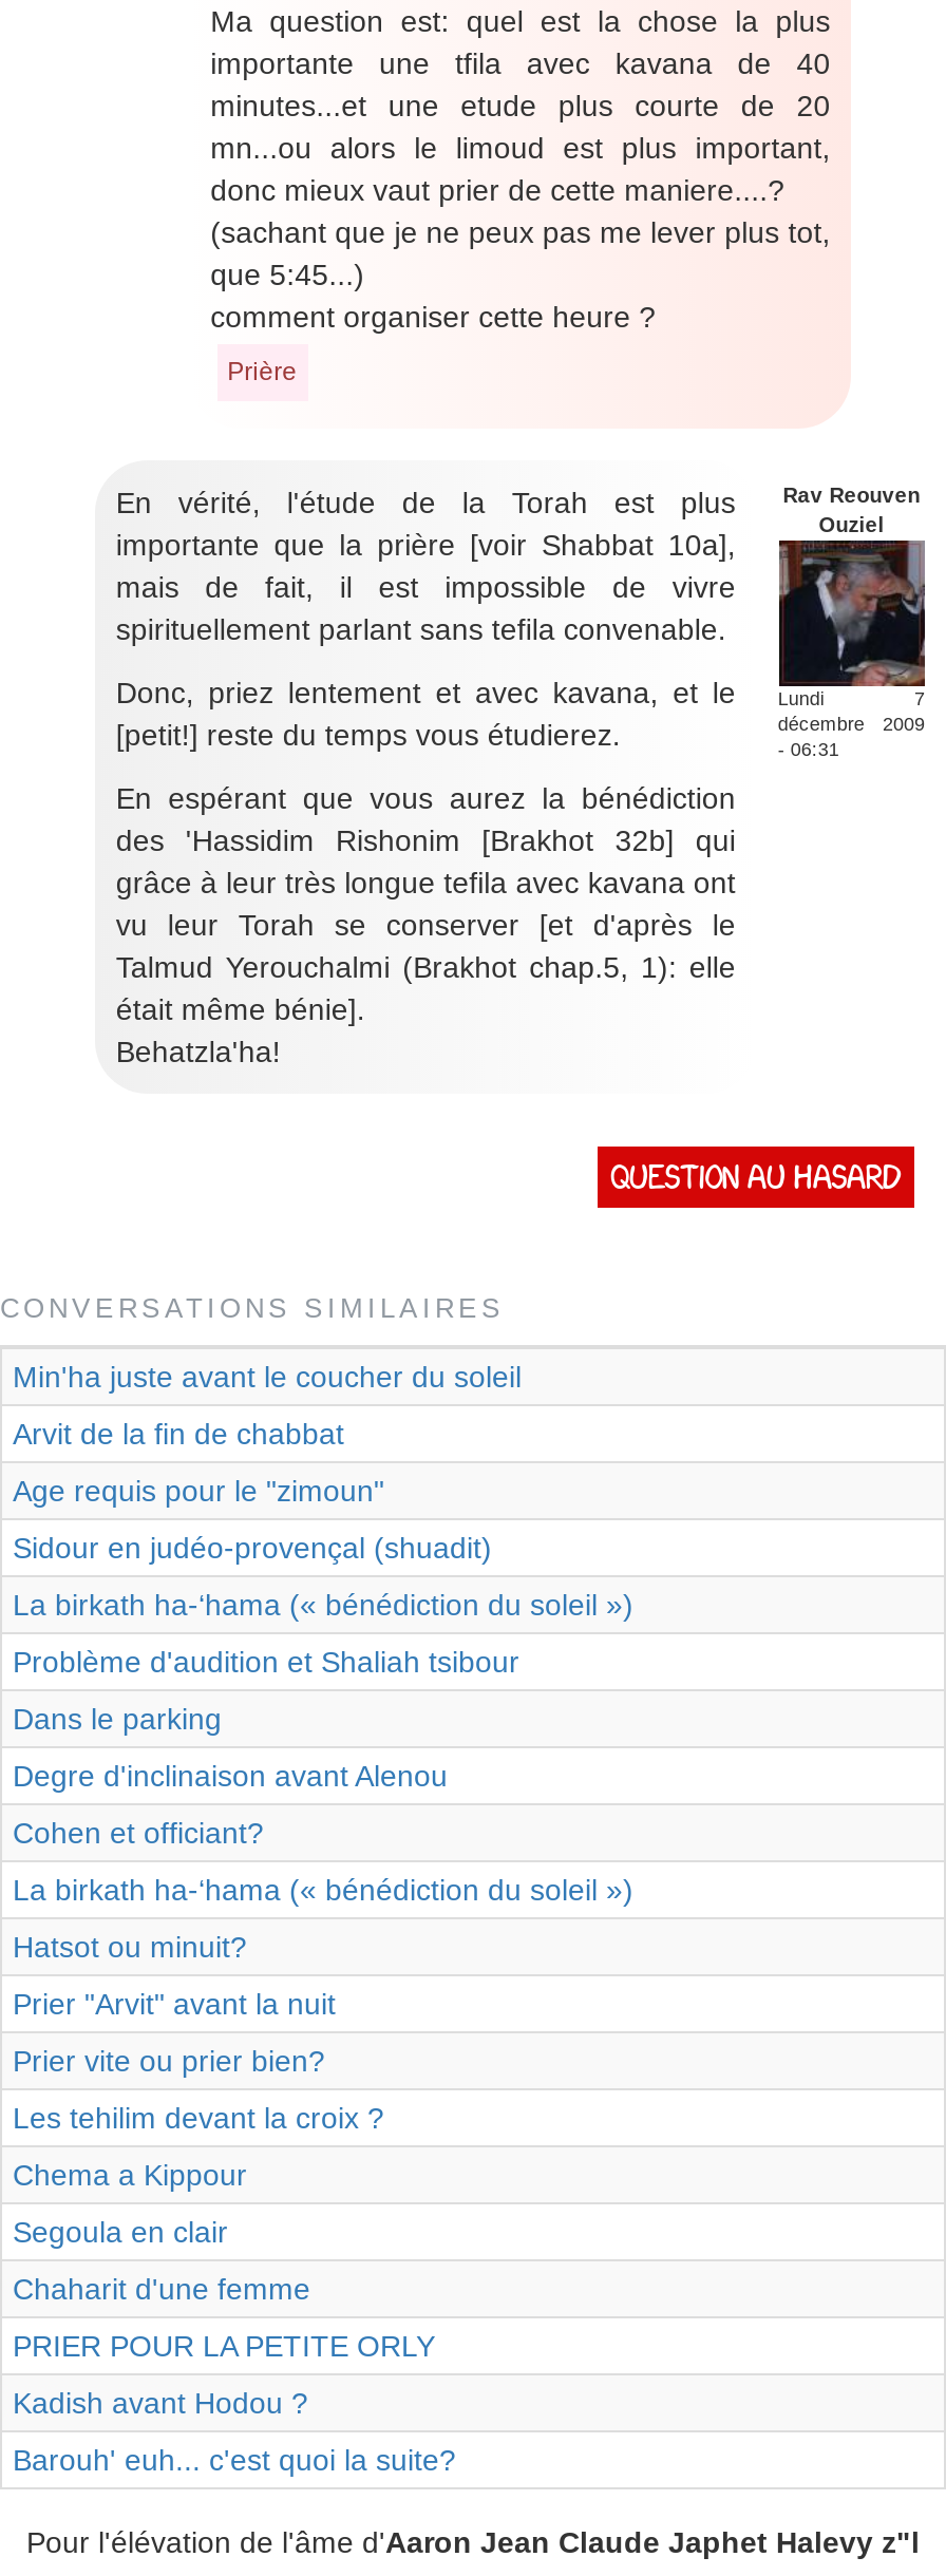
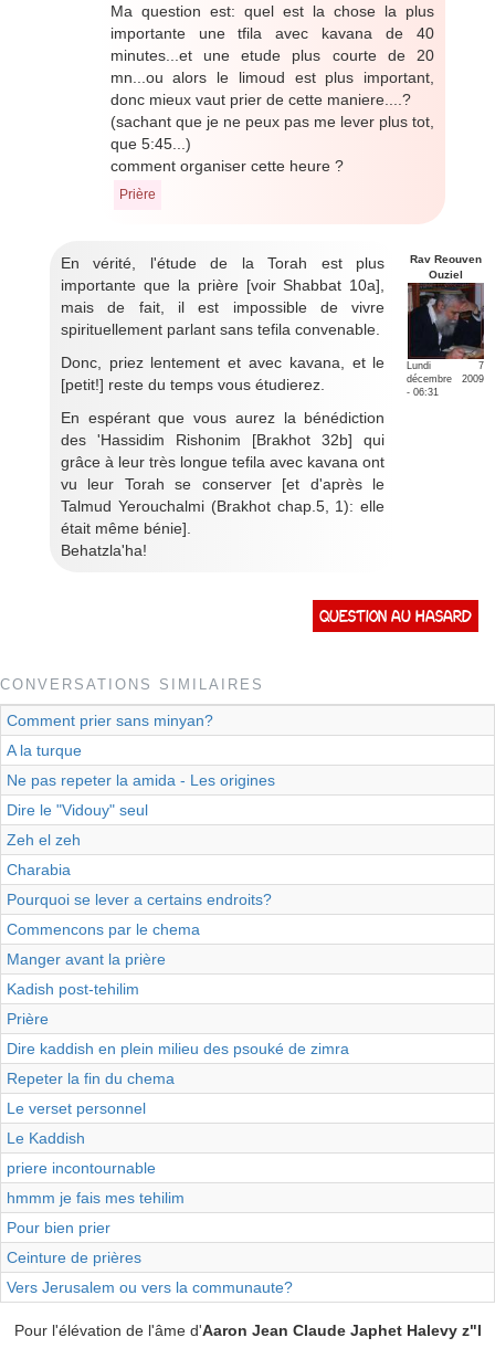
- Min'ha juste avant le coucher du soleil
+ Comment prier sans minyan?

- Arvit de la fin de chabbat
+ A la turque

- Age requis pour le "zimoun"
+ Ne pas repeter la amida - Les origines

- Sidour en judéo-provençal (shuadit)
+ Dire le "Vidouy" seul

- La birkath ha-‘hama (« bénédiction du soleil »)
+ Zeh el zeh

- Problème d'audition et Shaliah tsibour
+ Charabia

- Dans le parking
+ Pourquoi se lever a certains endroits?

- Degre d'inclinaison avant Alenou
+ Commencons par le chema

- Cohen et officiant?
+ Manger avant la prière

- La birkath ha-‘hama (« bénédiction du soleil »)
+ Kadish post-tehilim

- Hatsot ou minuit?
+ Prière

- Prier "Arvit" avant la nuit
+ Dire kaddish en plein milieu des psouké de zimra

- Prier vite ou prier bien?
+ Repeter la fin du chema

- Les tehilim devant la croix ?
+ Le verset personnel

- Chema a Kippour
+ Le Kaddish

- Segoula en clair
+ priere incontournable

- Chaharit d'une femme
+ hmmm je fais mes tehilim

- PRIER POUR LA PETITE ORLY
+ Pour bien prier

- Kadish avant Hodou ?
+ Ceinture de prières

- Barouh' euh... c'est quoi la suite?
+ Vers Jerusalem ou vers la communaute?
